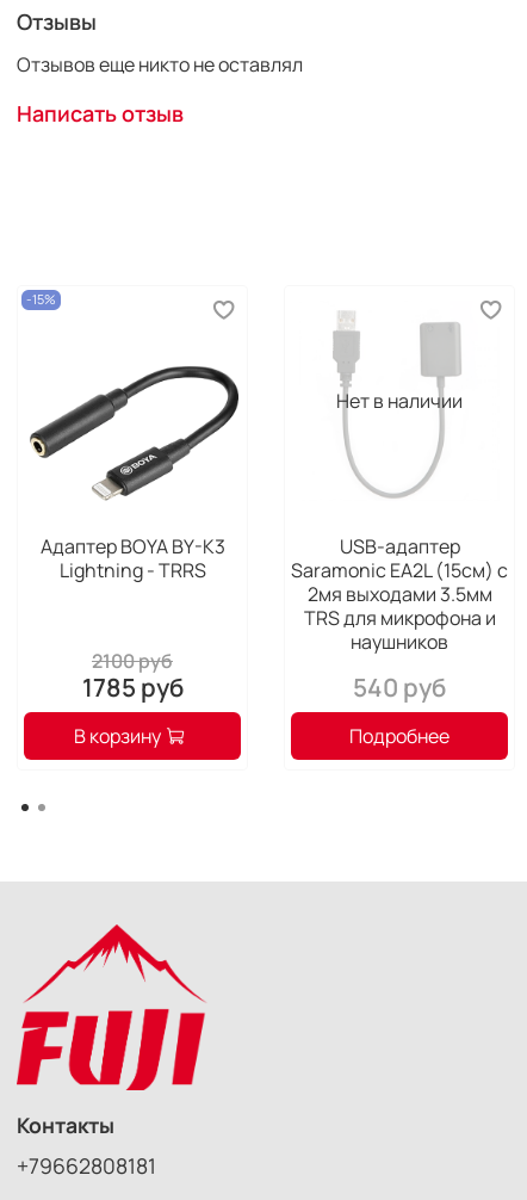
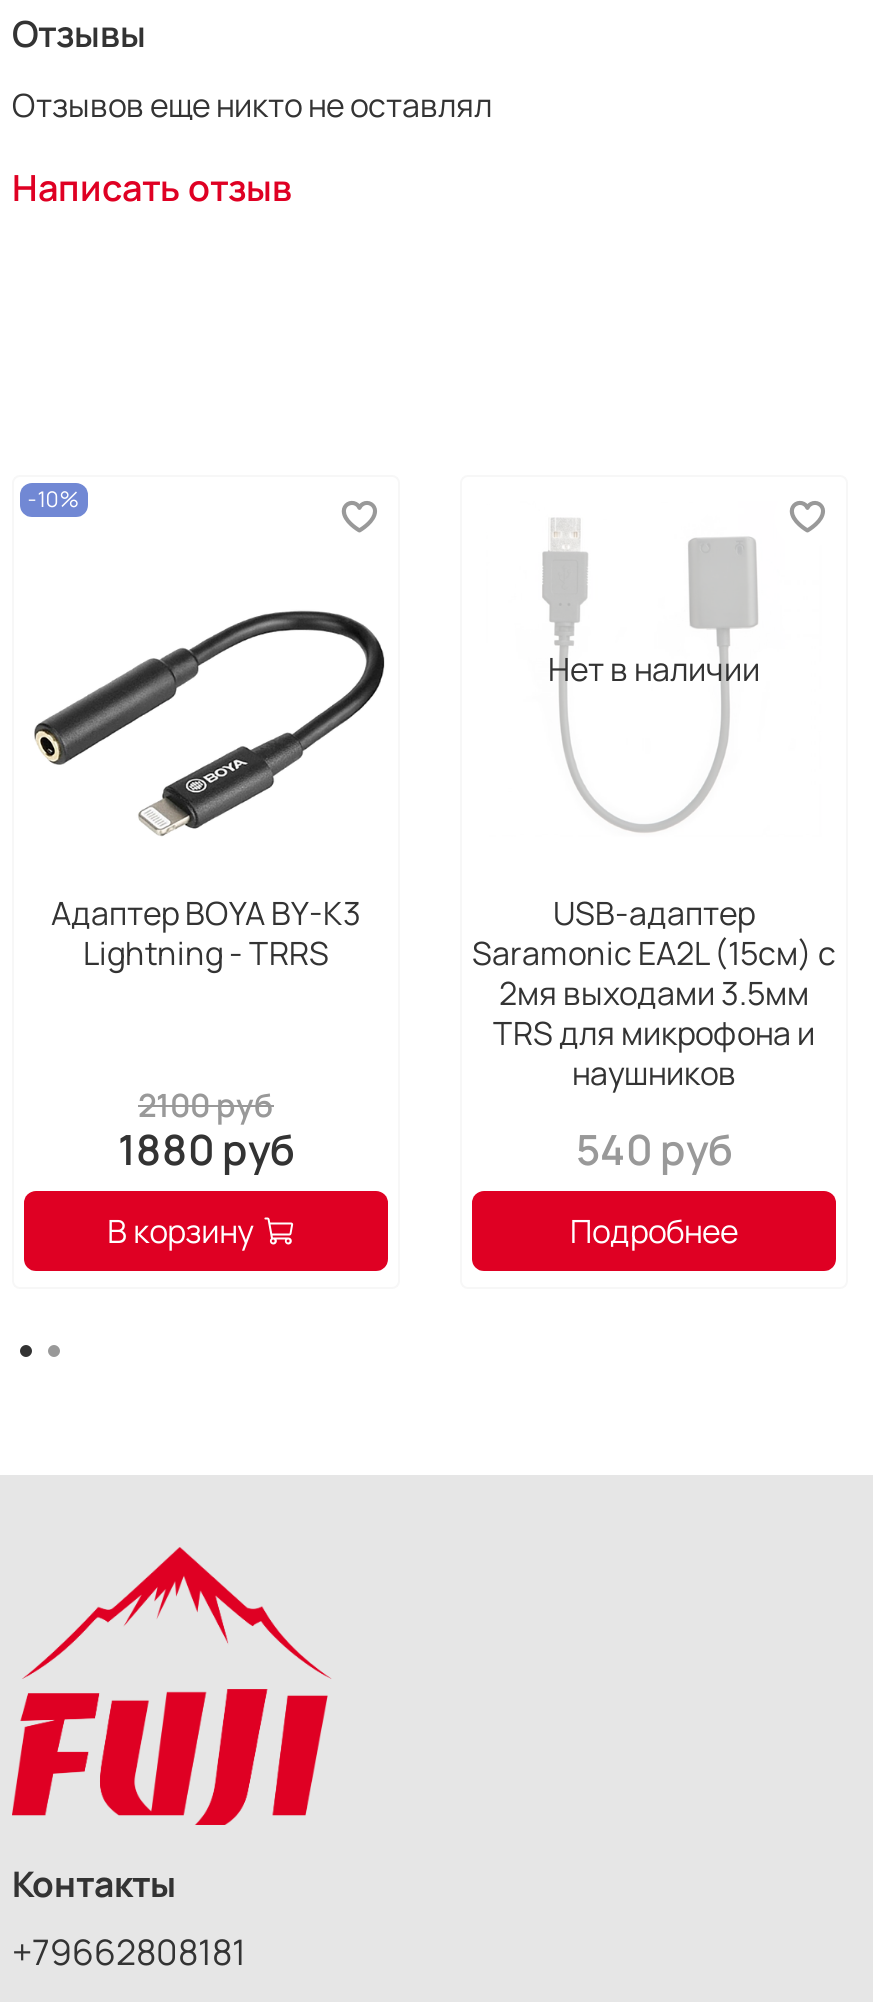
- -15%
+ -10%

- 1785 руб
+ 1880 руб
